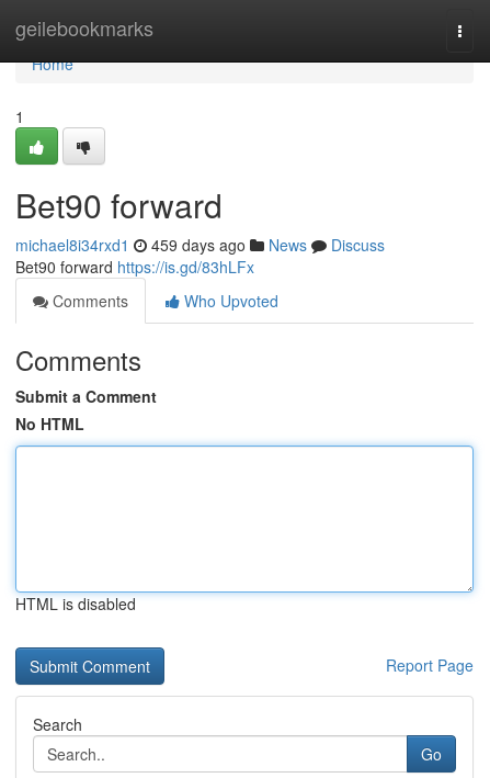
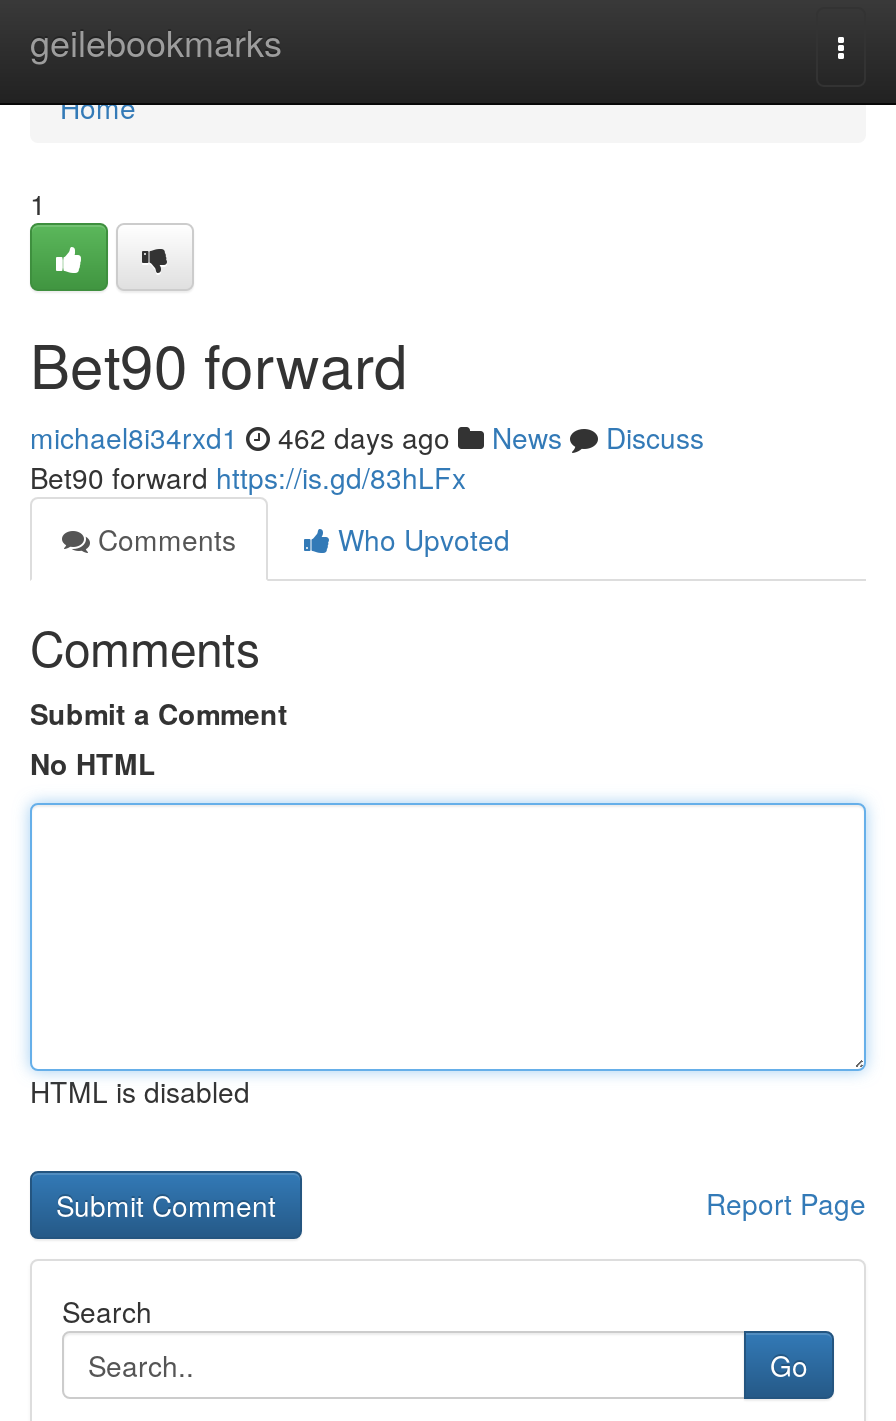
- michael8i34rxd1 459 days ago News Discuss
+ michael8i34rxd1 462 days ago News Discuss
